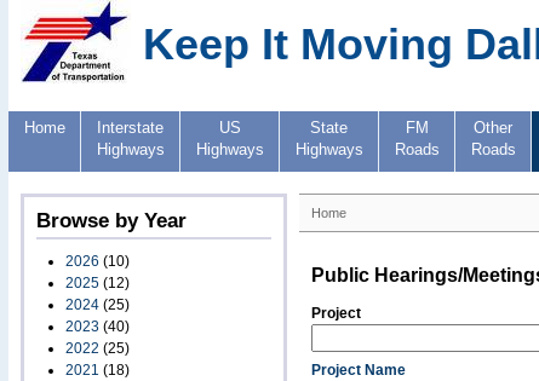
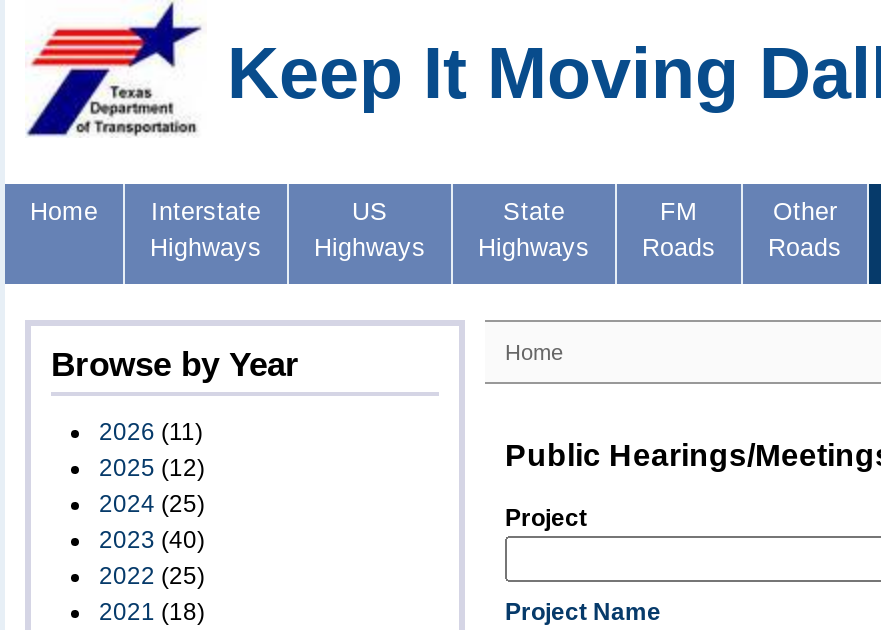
- 2026 (10)
+ 2026 (11)
